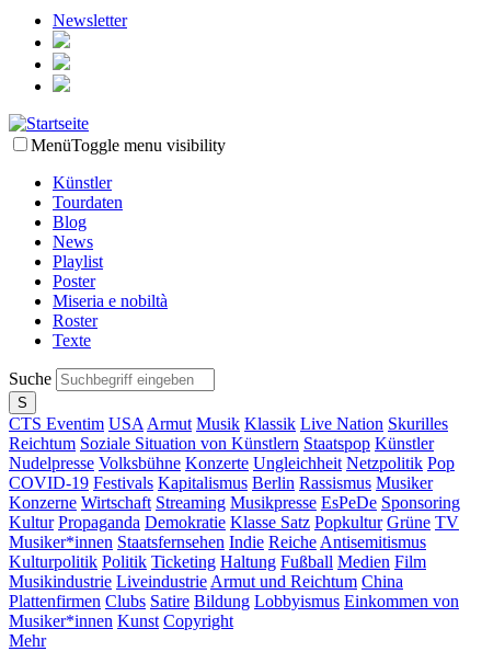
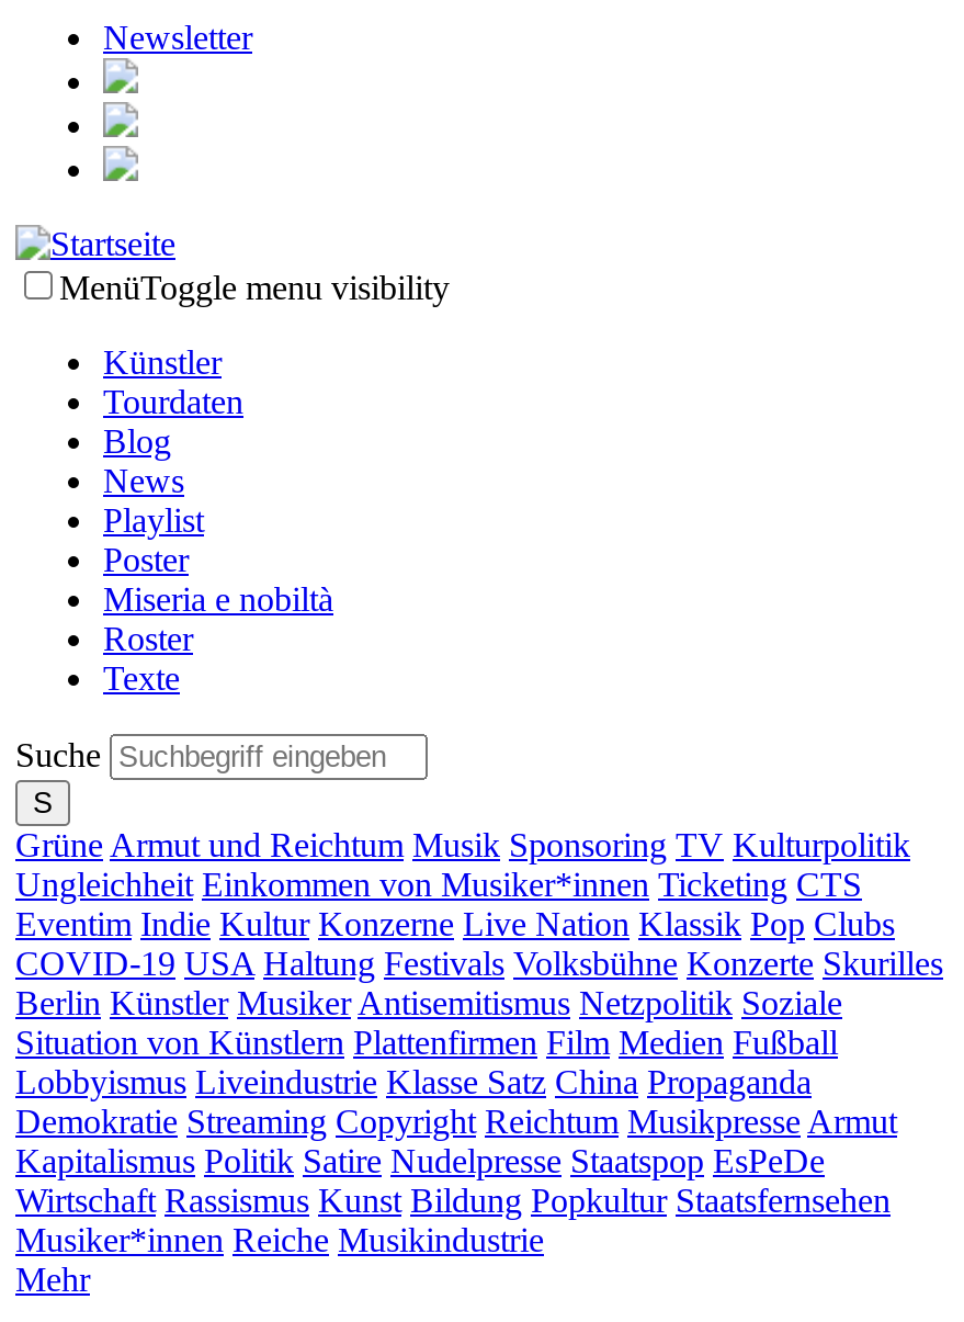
- CTS Eventim USA Armut Musik Klassik Live Nation Skurilles
- Reichtum Soziale Situation von Künstlern Staatspop Künstler
- Nudelpresse Volksbühne Konzerte Ungleichheit Netzpolitik Pop
- COVID-19 Festivals Kapitalismus Berlin Rassismus Musiker
- Konzerne Wirtschaft Streaming Musikpresse EsPeDe Sponsoring
- Kultur Propaganda Demokratie Klasse Satz Popkultur Grüne TV
- Musiker*innen Staatsfernsehen Indie Reiche Antisemitismus
- Kulturpolitik Politik Ticketing Haltung Fußball Medien Film
- Musikindustrie Liveindustrie Armut und Reichtum China
- Plattenfirmen Clubs Satire Bildung Lobbyismus Einkommen von
- Musiker*innen Kunst Copyright
+ Grüne Armut und Reichtum Musik Sponsoring TV Kulturpolitik
+ Ungleichheit Einkommen von Musiker*innen Ticketing CTS
+ Eventim Indie Kultur Konzerne Live Nation Klassik Pop Clubs
+ COVID-19 USA Haltung Festivals Volksbühne Konzerte Skurilles
+ Berlin Künstler Musiker Antisemitismus Netzpolitik Soziale
+ Situation von Künstlern Plattenfirmen Film Medien Fußball
+ Lobbyismus Liveindustrie Klasse Satz China Propaganda
+ Demokratie Streaming Copyright Reichtum Musikpresse Armut
+ Kapitalismus Politik Satire Nudelpresse Staatspop EsPeDe
+ Wirtschaft Rassismus Kunst Bildung Popkultur Staatsfernsehen
+ Musiker*innen Reiche Musikindustrie
